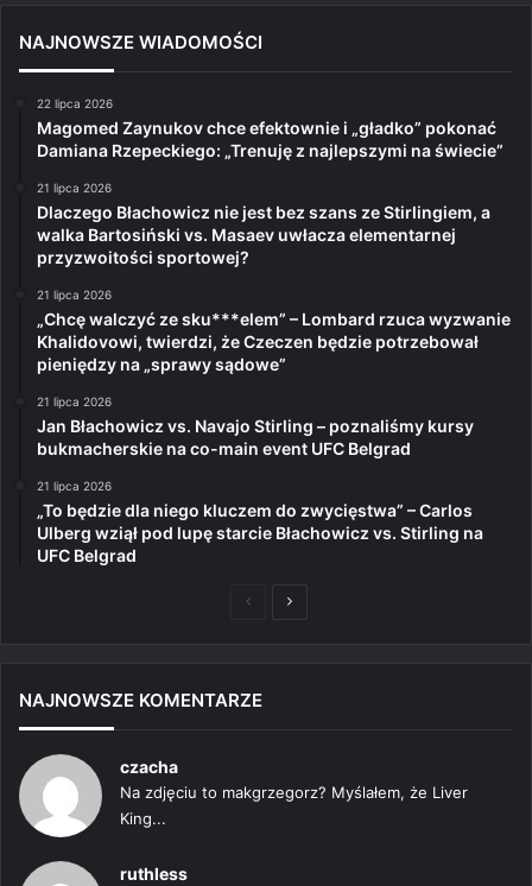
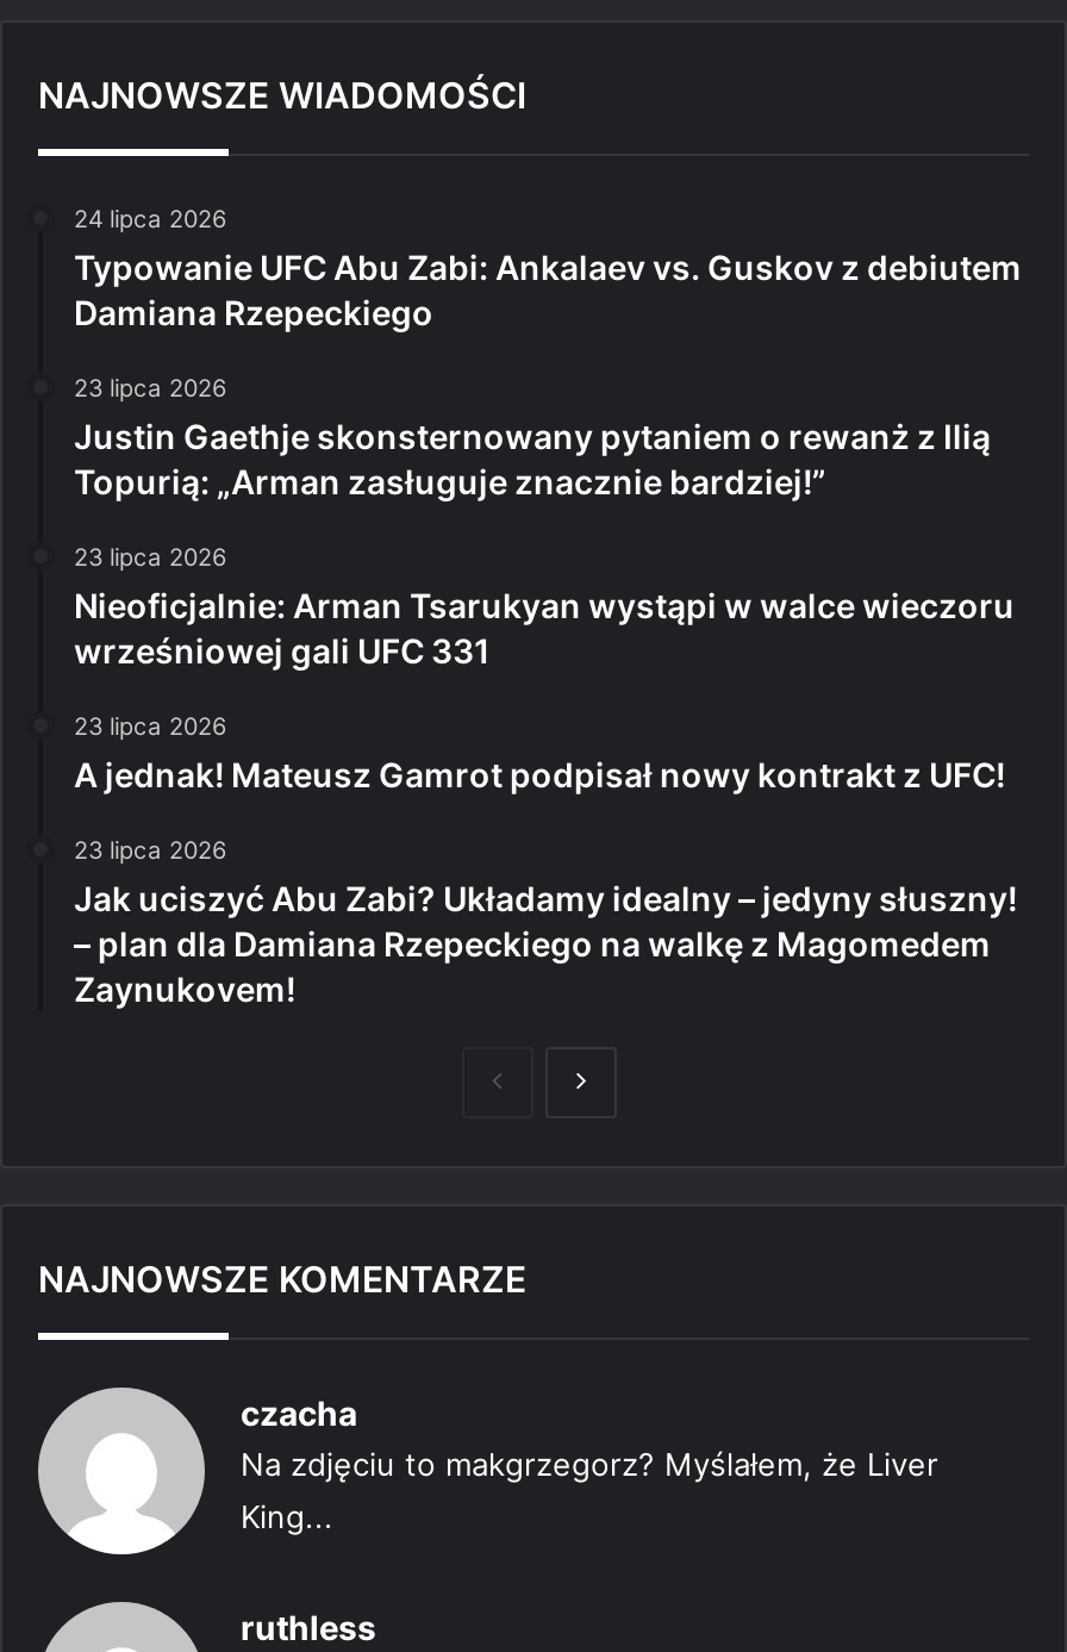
- 22 lipca 2026
- Magomed Zaynukov chce efektownie i „gładko” pokonać
- Damiana Rzepeckiego: „Trenuję z najlepszymi na świecie”
+ 24 lipca 2026
+ Typowanie UFC Abu Zabi: Ankalaev vs. Guskov z debiutem
+ Damiana Rzepeckiego

- 21 lipca 2026
- Dlaczego Błachowicz nie jest bez szans ze Stirlingiem, a
- walka Bartosiński vs. Masaev uwłacza elementarnej
- przyzwoitości sportowej?
+ 23 lipca 2026
+ Justin Gaethje skonsternowany pytaniem o rewanż z Ilią
+ Topurią: „Arman zasługuje znacznie bardziej!”

- 21 lipca 2026
- „Chcę walczyć ze sku***elem” – Lombard rzuca wyzwanie
- Khalidovowi, twierdzi, że Czeczen będzie potrzebował
- pieniędzy na „sprawy sądowe”
+ 23 lipca 2026
+ Nieoficjalnie: Arman Tsarukyan wystąpi w walce wieczoru
+ wrześniowej gali UFC 331

- 21 lipca 2026
- Jan Błachowicz vs. Navajo Stirling – poznaliśmy kursy
- bukmacherskie na co-main event UFC Belgrad
+ 23 lipca 2026
+ A jednak! Mateusz Gamrot podpisał nowy kontrakt z UFC!

- 21 lipca 2026
- „To będzie dla niego kluczem do zwycięstwa” – Carlos
- Ulberg wziął pod lupę starcie Błachowicz vs. Stirling na
- UFC Belgrad
+ 23 lipca 2026
+ Jak uciszyć Abu Zabi? Układamy idealny – jedyny słuszny!
+ – plan dla Damiana Rzepeckiego na walkę z Magomedem
+ Zaynukovem!
